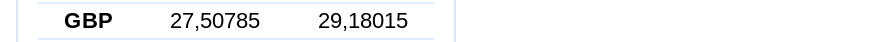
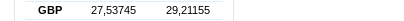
- 27,50785
+ 27,53745

- 29,18015
+ 29,21155
